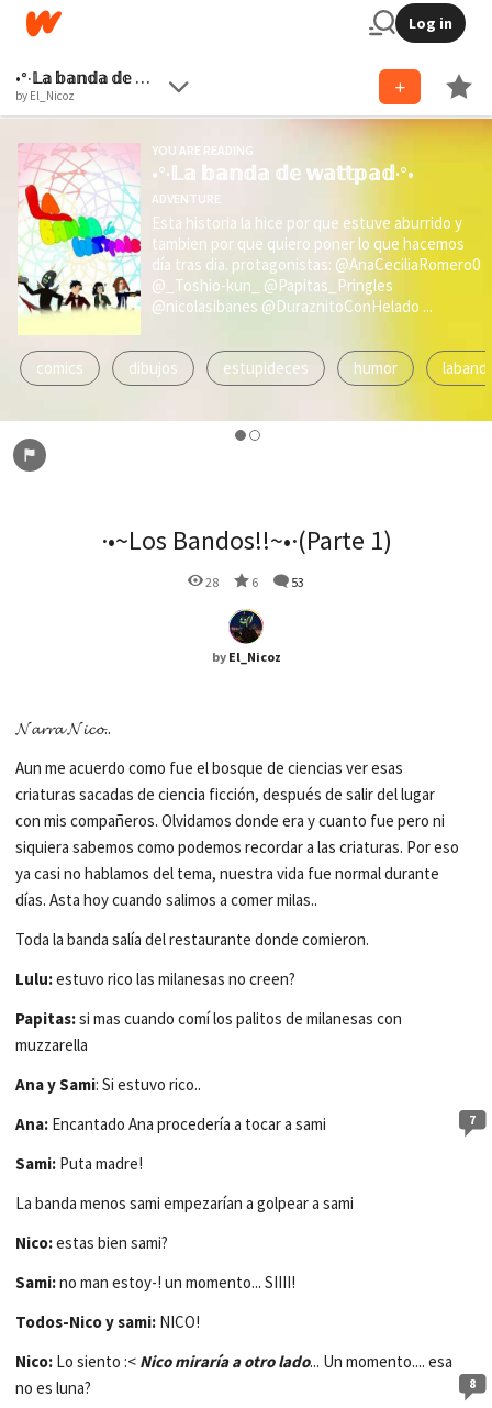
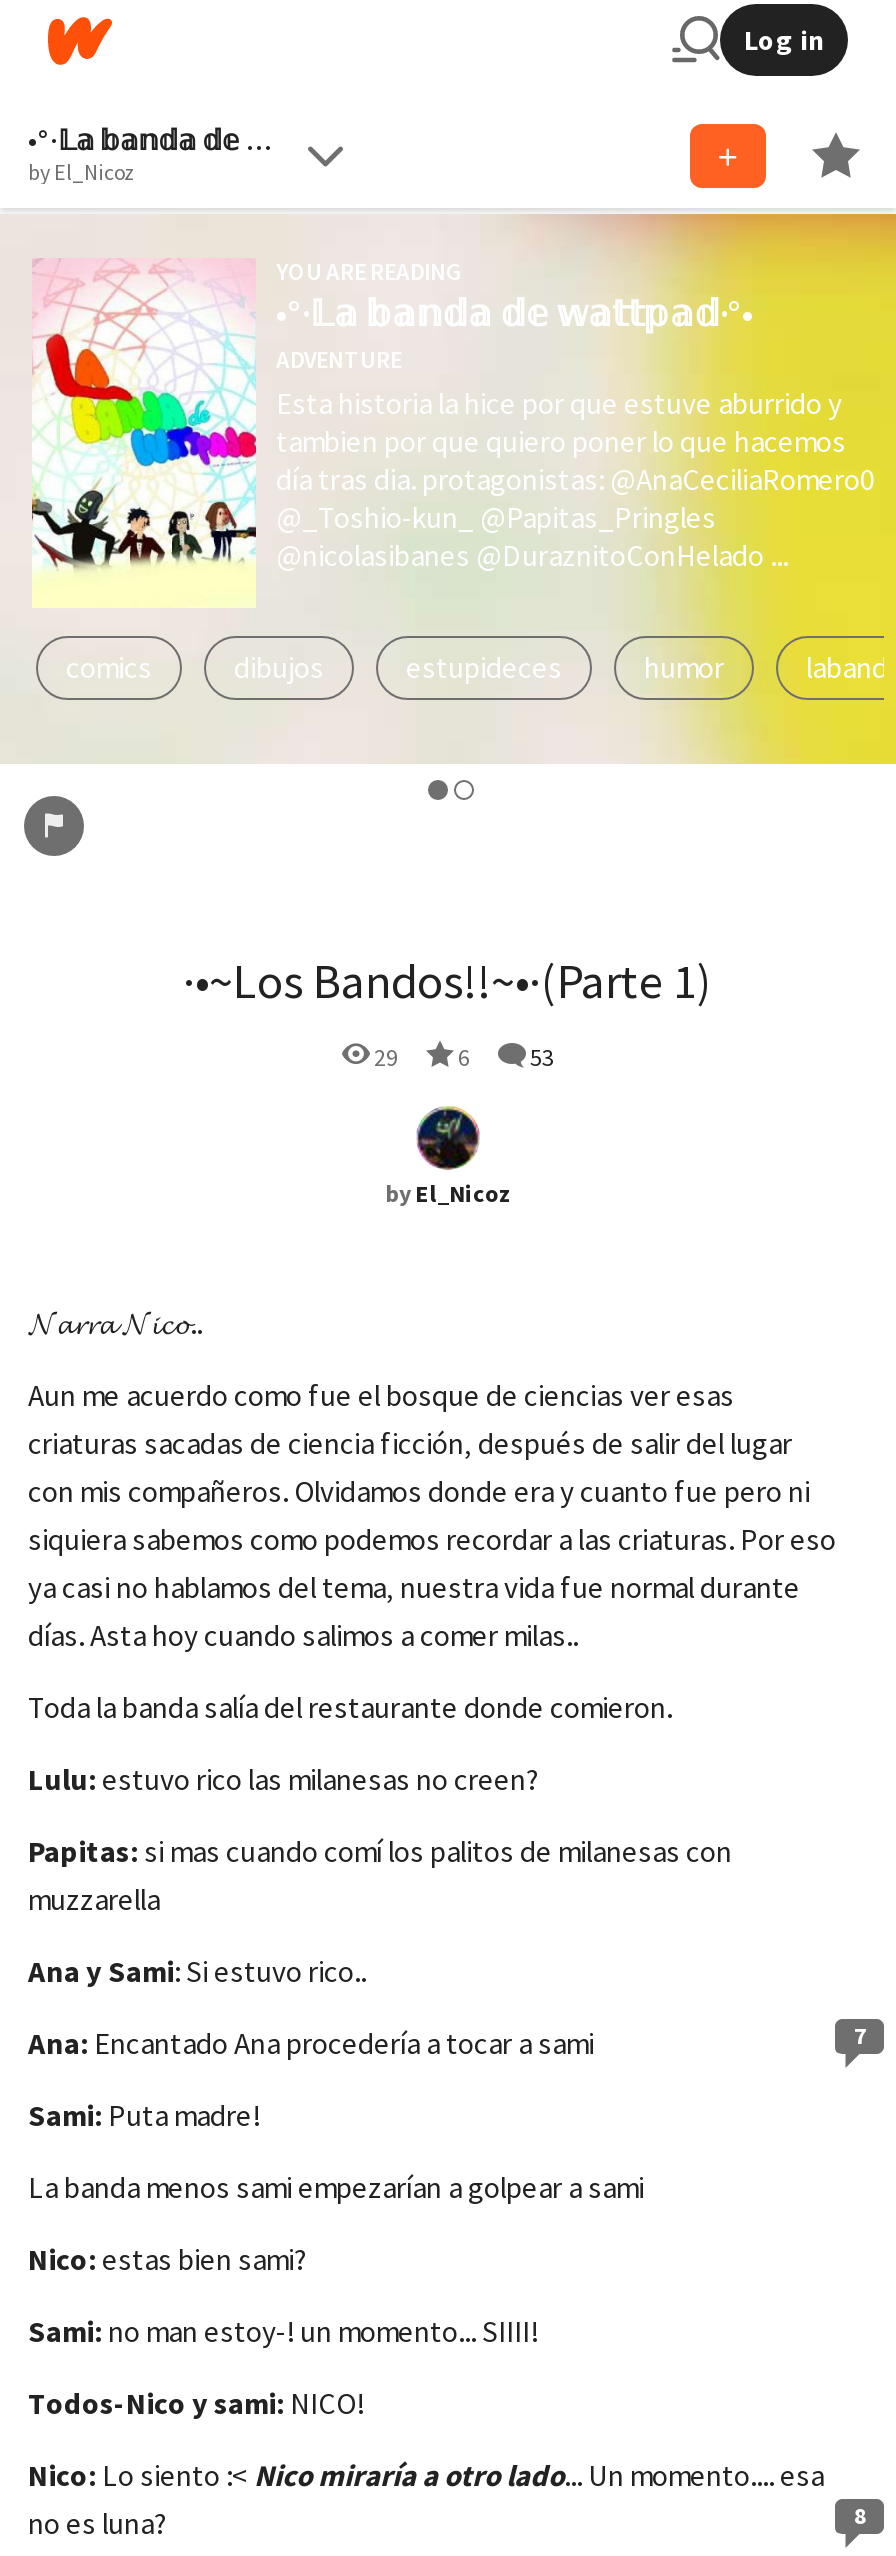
- 28 6 53
+ 29 6 53
